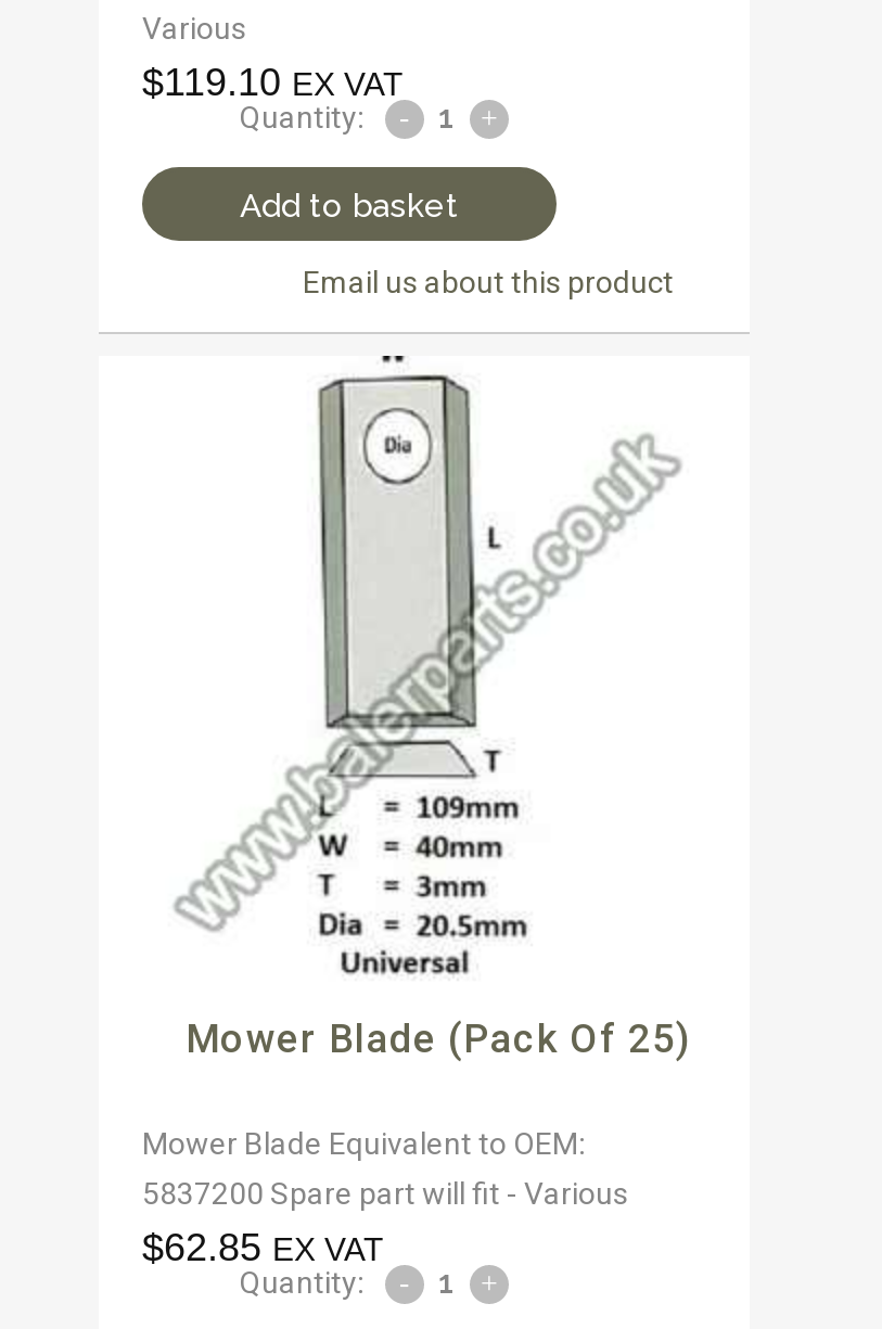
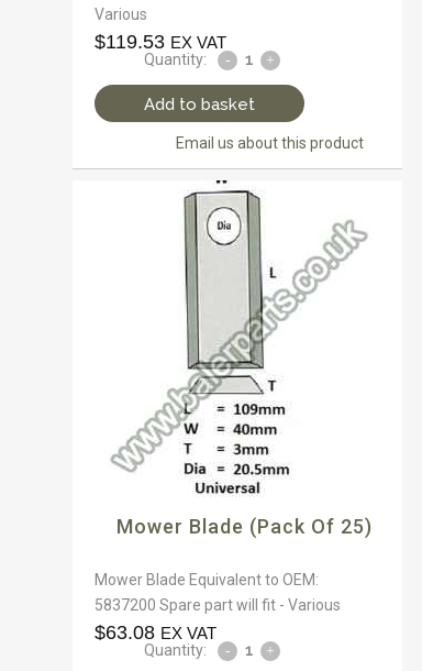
- $119.10 EX VAT
+ $119.53 EX VAT

- $62.85 EX VAT
+ $63.08 EX VAT
